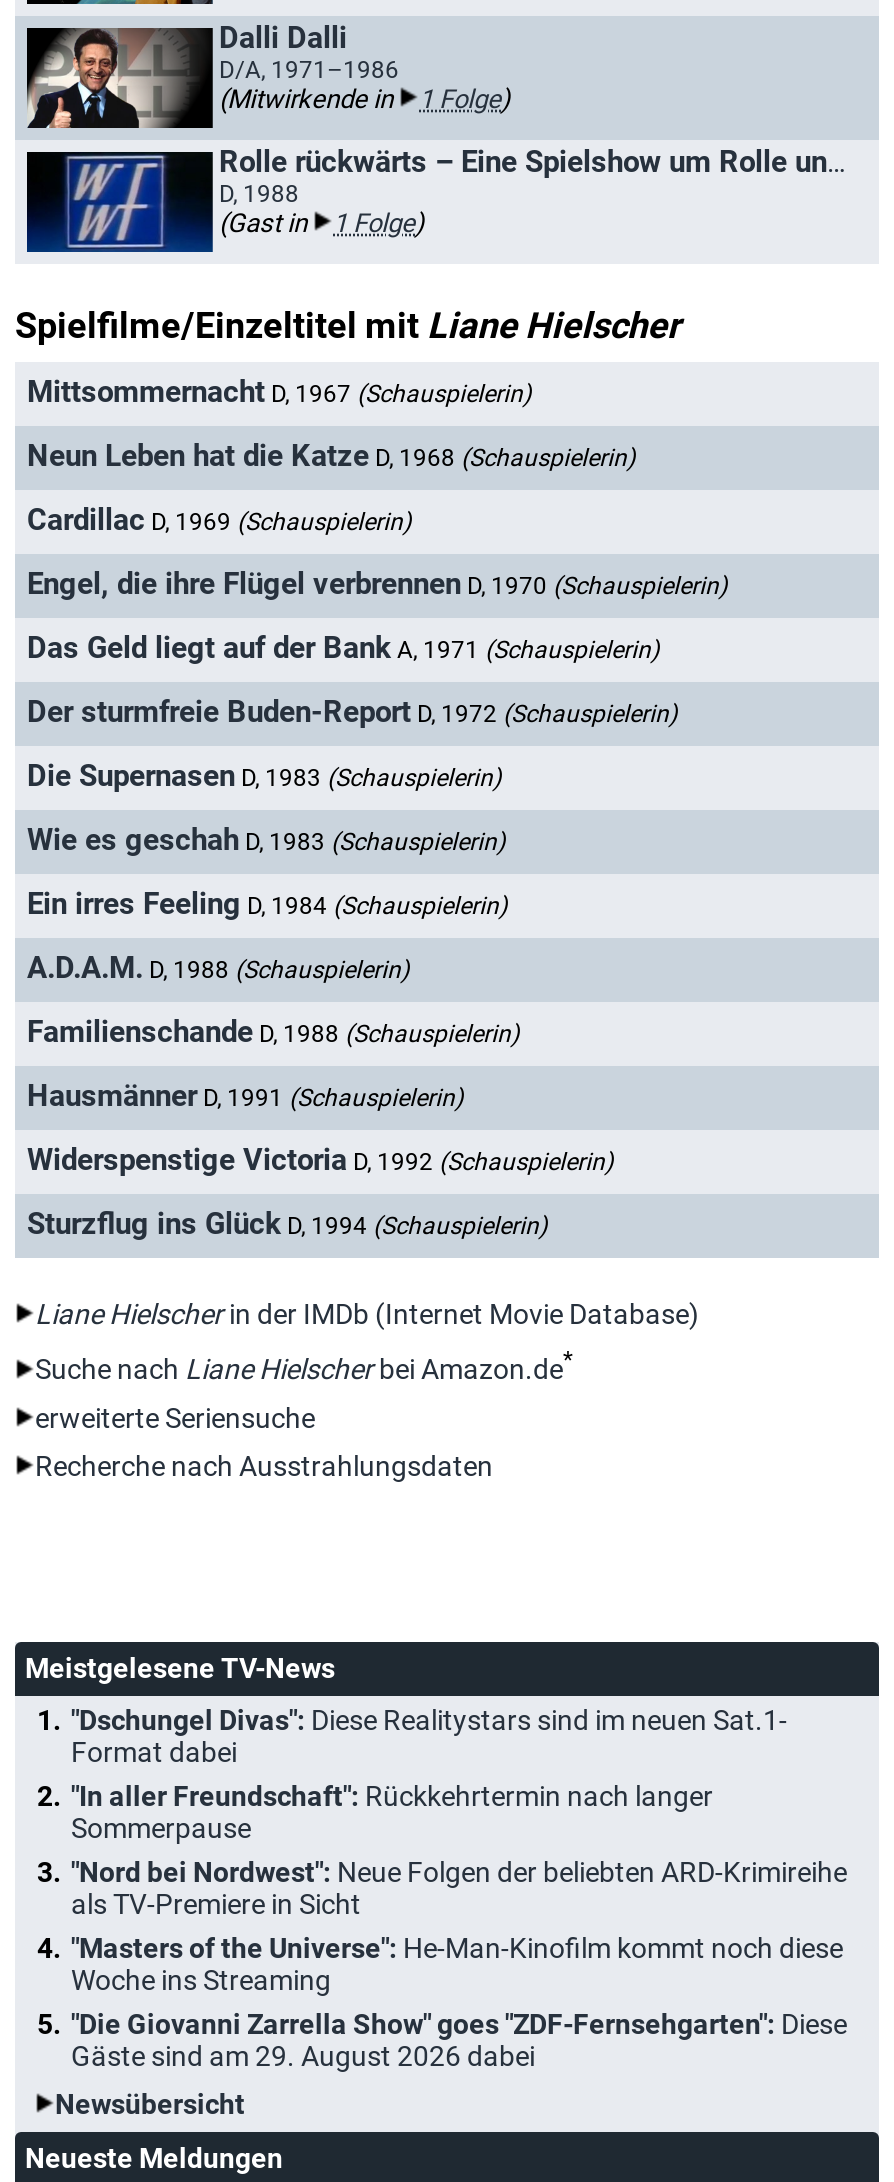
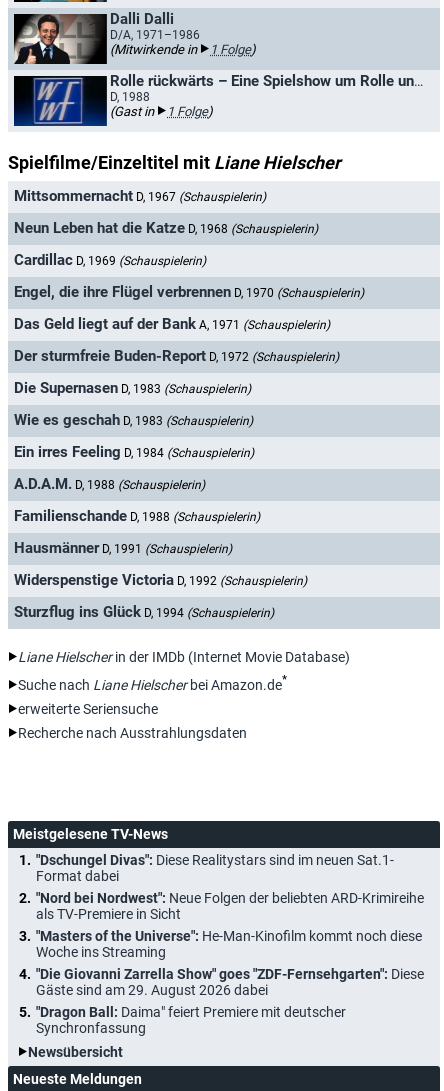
- "In aller Freundschaft": Rückkehrtermin nach langer
- Sommerpause

moved up: "Nord bei Nordwest": Neue Folgen der beliebten ARD-Krimireihe | als TV-Premiere in Sicht | "Masters of the Universe": He-Man-Kinofilm kommt noch diese | Woche ins Streaming | "Die Giovanni Zarrella Show" goes "ZDF-Fernsehgarten": Diese | Gäste sind am 29. August 2026 dabei

+ "Dragon Ball: Daima" feiert Premiere mit deutscher
+ Synchronfassung
